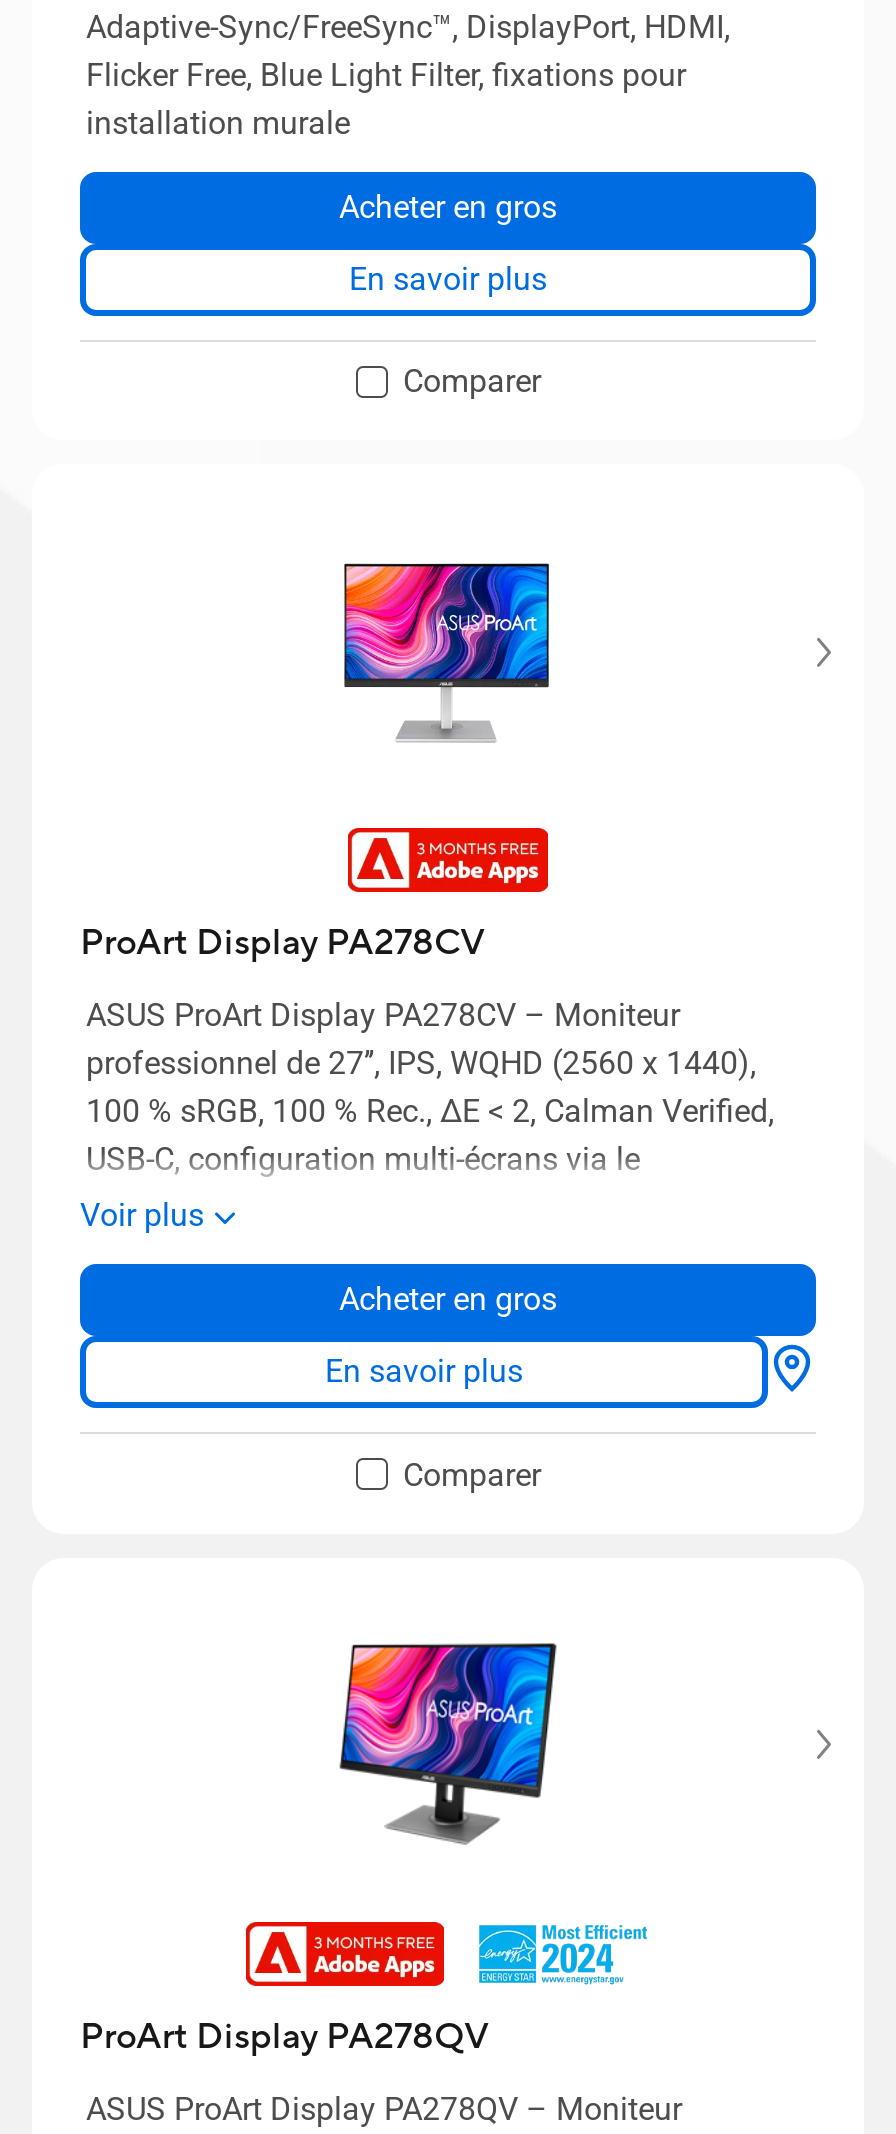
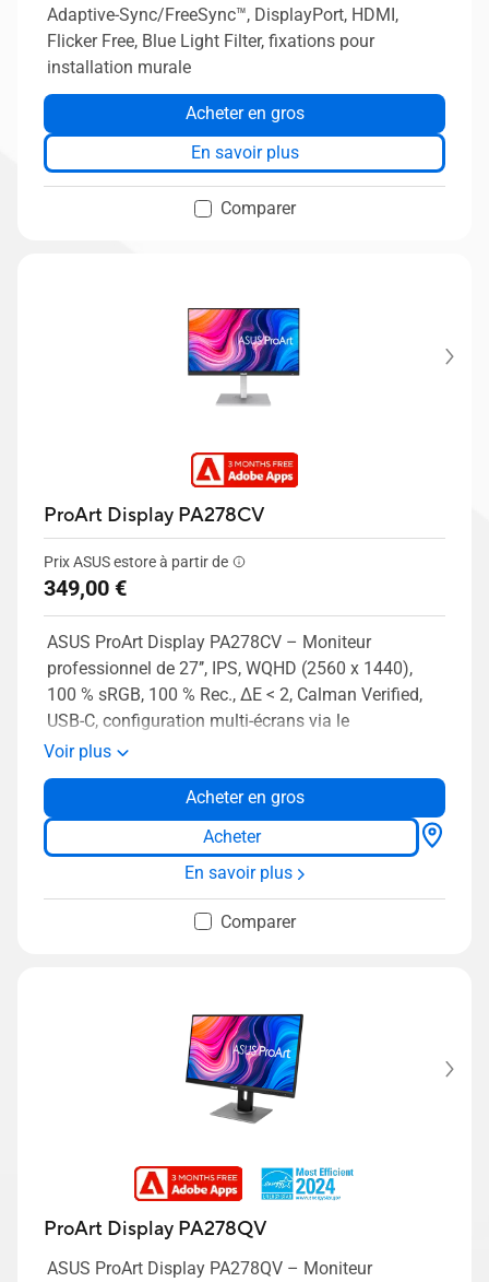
+ Prix ASUS estore à partir de
+ 349,00 €

+ Acheter
